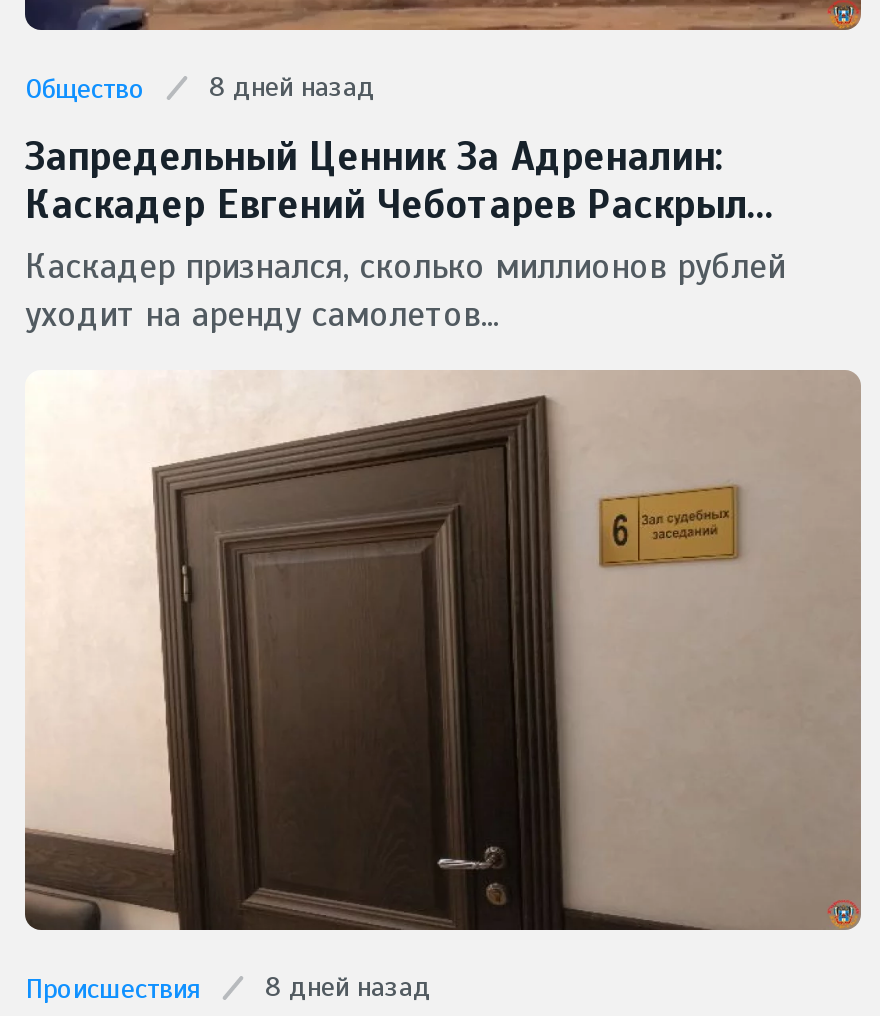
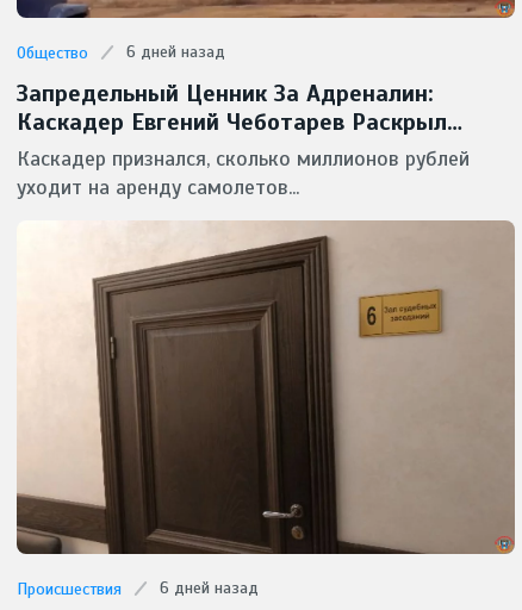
- Общество 8 дней назад
+ Общество 6 дней назад

- Происшествия 8 дней назад
+ Происшествия 6 дней назад
